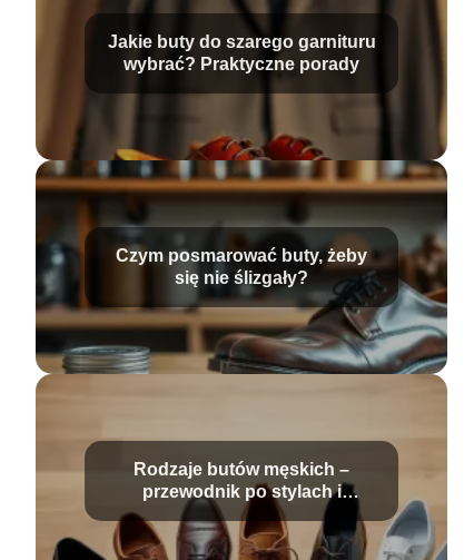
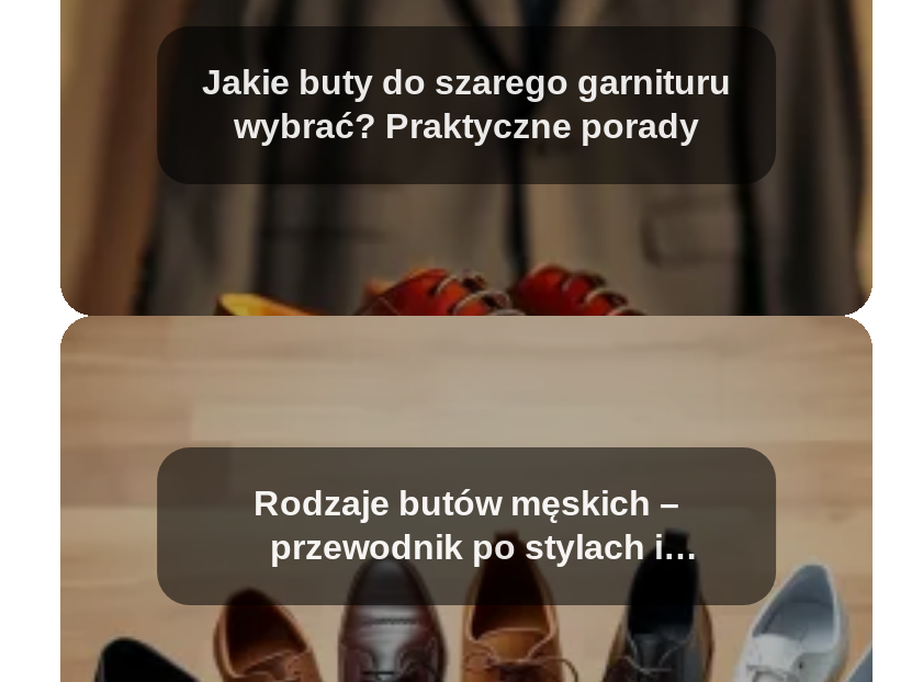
- [image]
- Czym posmarować buty, żeby
- się nie ślizgały?
